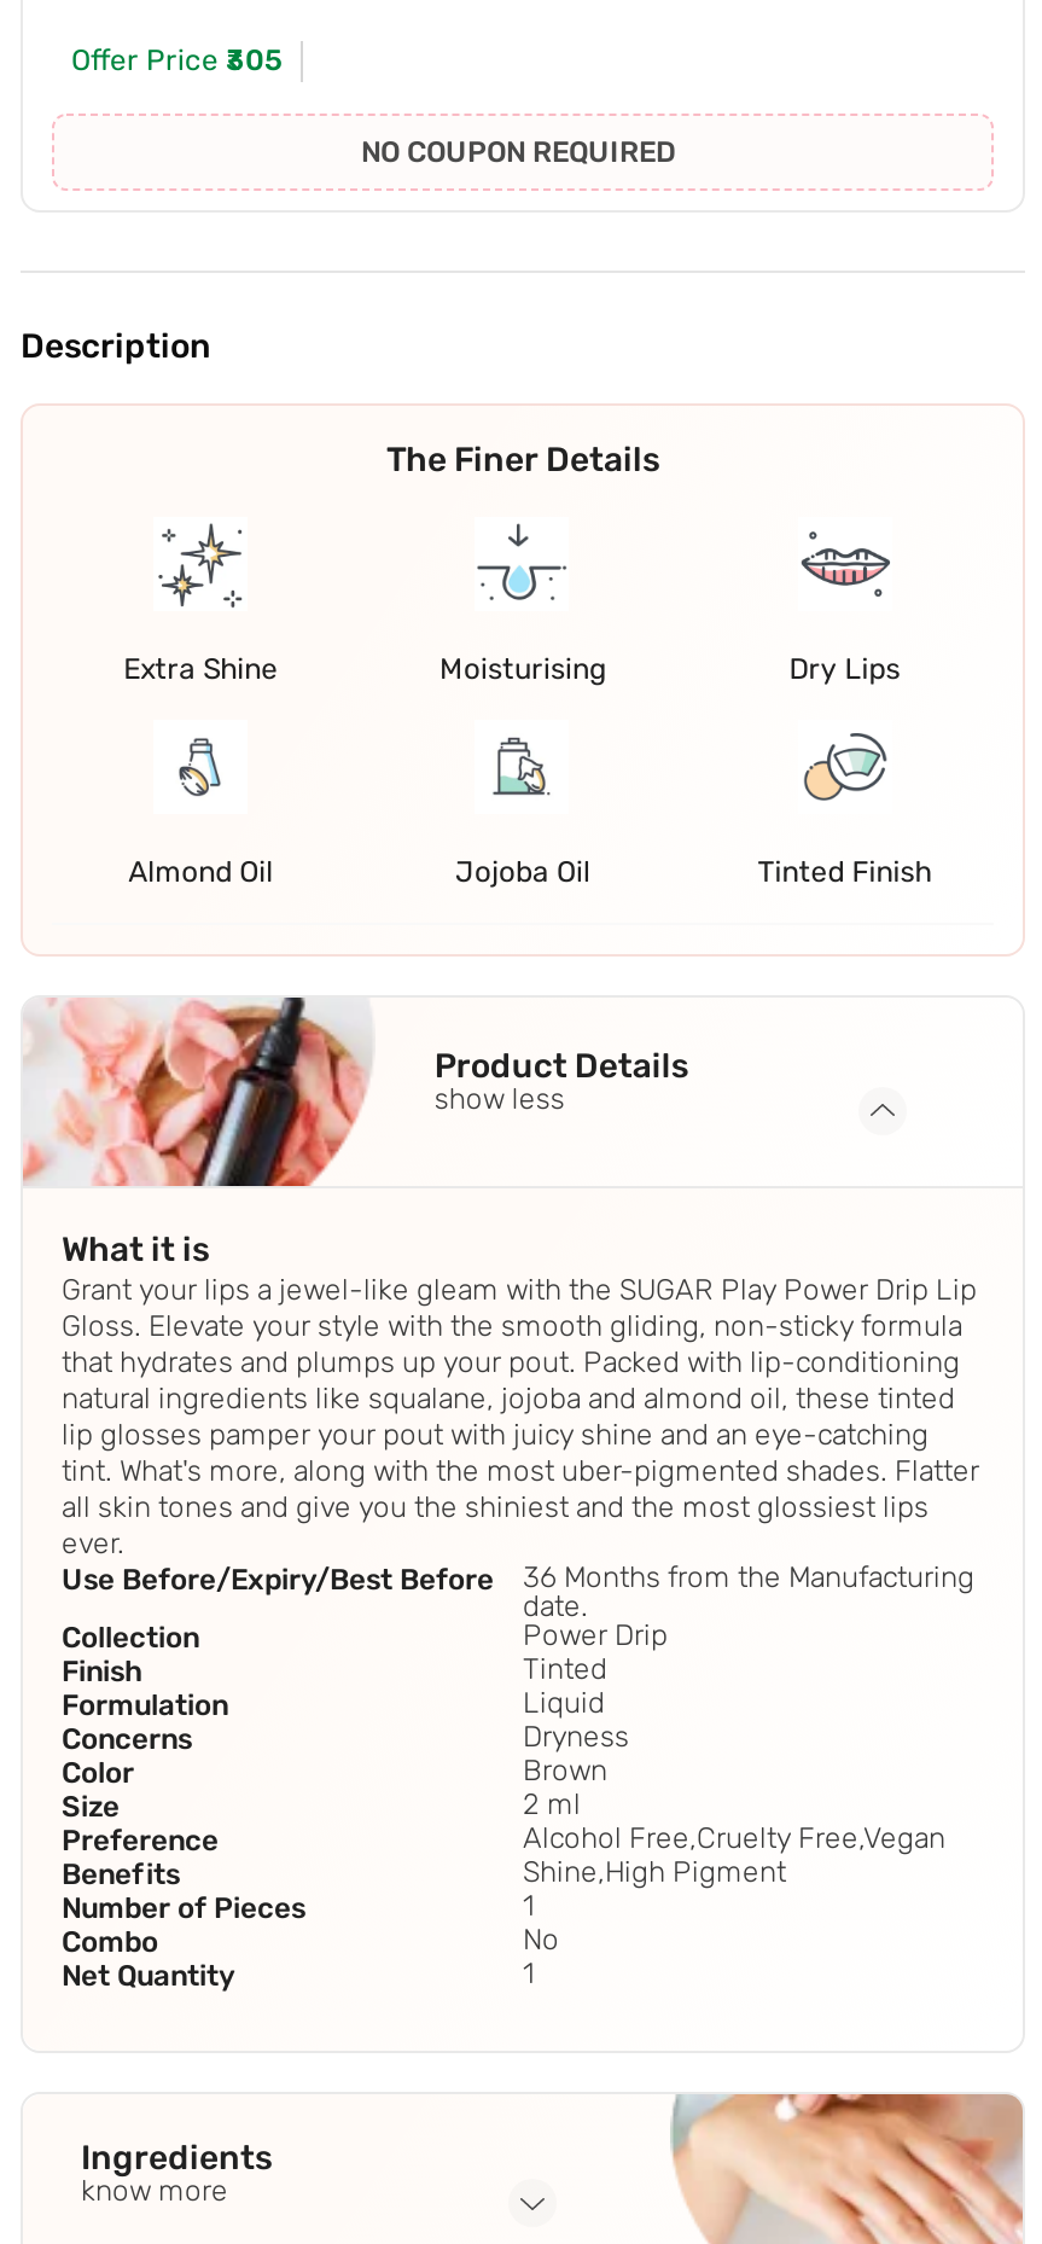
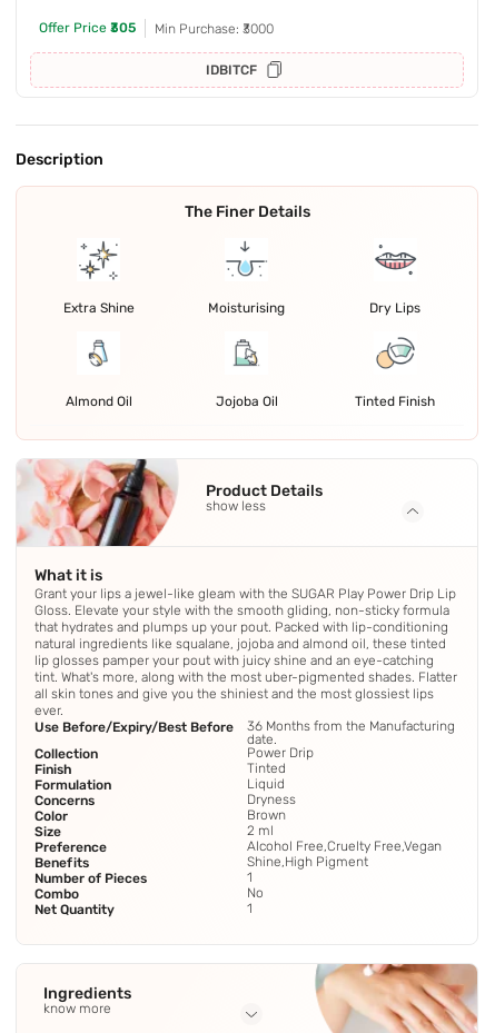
- NO COUPON REQUIRED
+ Min Purchase: ₹3000
+ IDBITCF
